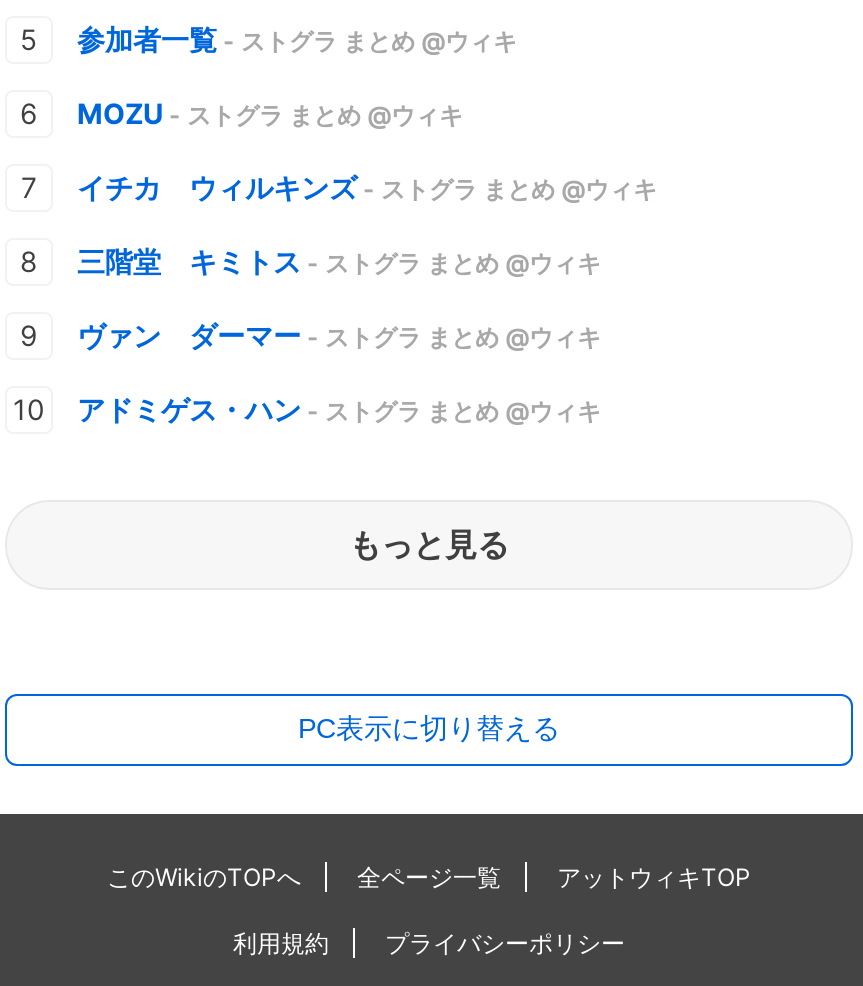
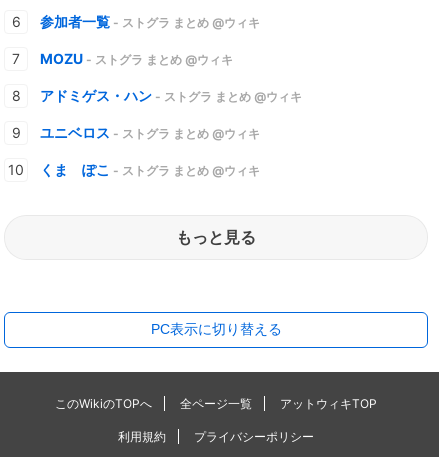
- イチカ ウィルキンズ- ストグラ まとめ @ウィキ
- 三階堂 キミトス- ストグラ まとめ @ウィキ
- ヴァン ダーマー- ストグラ まとめ @ウィキ

moved up: アドミゲス・ハン- ストグラ まとめ @ウィキ

+ ユニベロス- ストグラ まとめ @ウィキ
+ くま ぽこ- ストグラ まとめ @ウィキ
